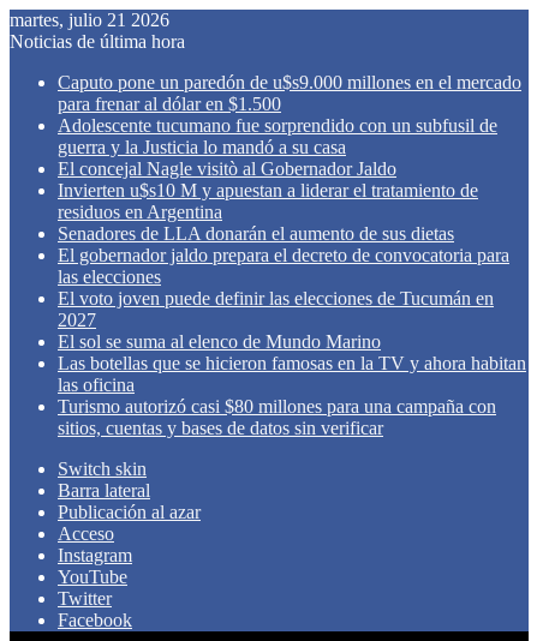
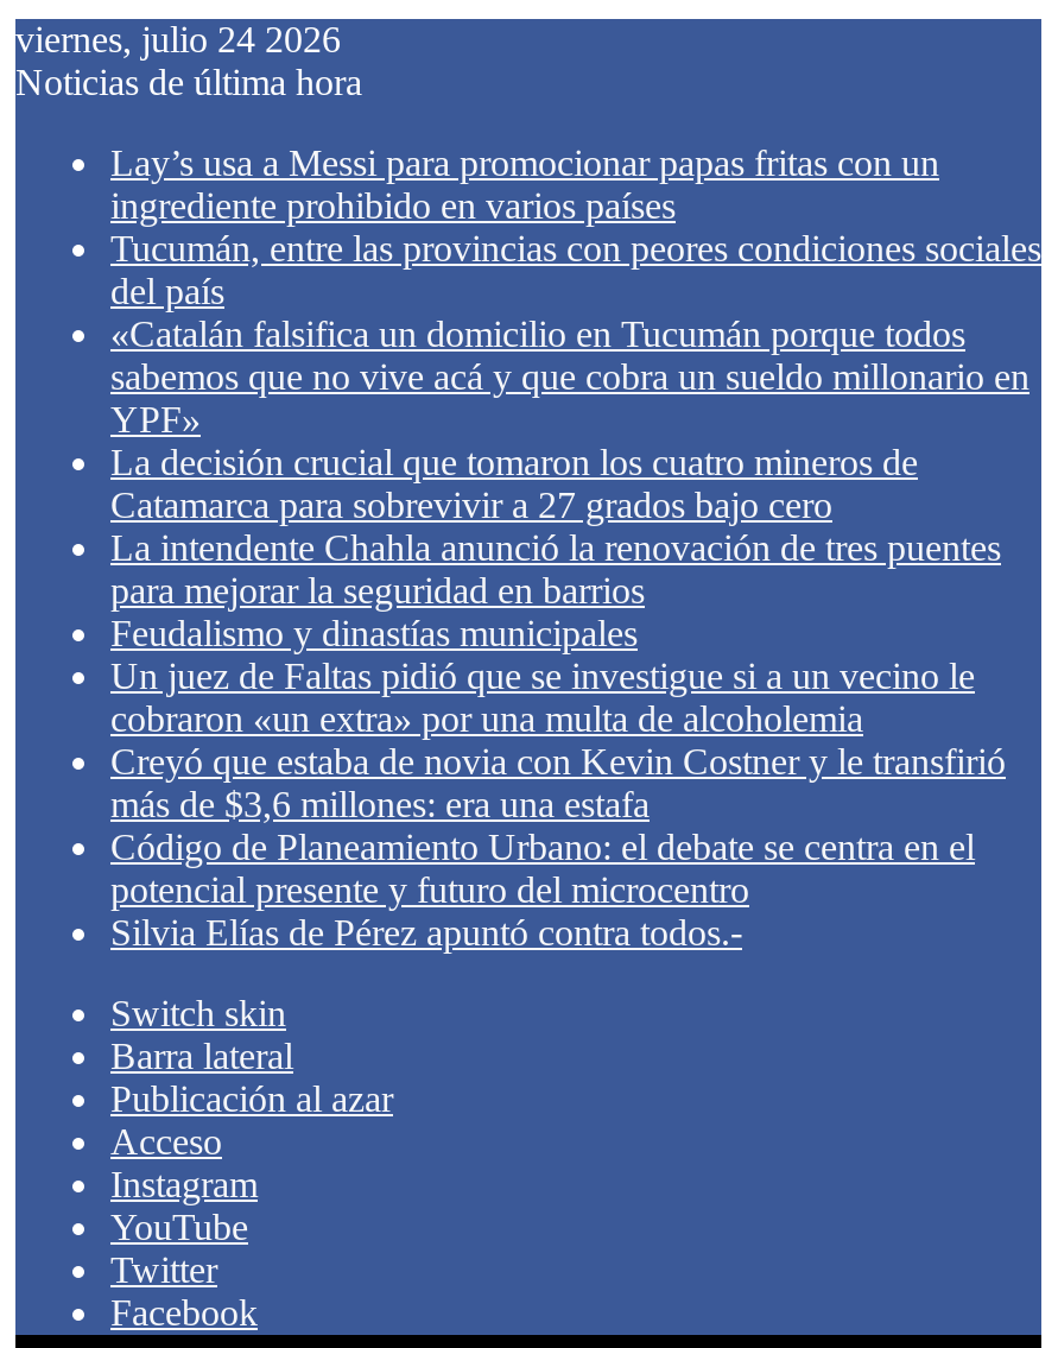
- martes, julio 21 2026
+ viernes, julio 24 2026

- Caputo pone un paredón de u$s9.000 millones en el mercado
- para frenar al dólar en $1.500
- Adolescente tucumano fue sorprendido con un subfusil de
- guerra y la Justicia lo mandó a su casa
- El concejal Nagle visitò al Gobernador Jaldo
- Invierten u$s10 M y apuestan a liderar el tratamiento de
- residuos en Argentina
- Senadores de LLA donarán el aumento de sus dietas
- El gobernador jaldo prepara el decreto de convocatoria para
- las elecciones
- El voto joven puede definir las elecciones de Tucumán en
- 2027
- El sol se suma al elenco de Mundo Marino
- Las botellas que se hicieron famosas en la TV y ahora habitan
- las oficina
- Turismo autorizó casi $80 millones para una campaña con
- sitios, cuentas y bases de datos sin verificar
+ Lay’s usa a Messi para promocionar papas fritas con un
+ ingrediente prohibido en varios países
+ Tucumán, entre las provincias con peores condiciones sociales
+ del país
+ «Catalán falsifica un domicilio en Tucumán porque todos
+ sabemos que no vive acá y que cobra un sueldo millonario en
+ YPF»
+ La decisión crucial que tomaron los cuatro mineros de
+ Catamarca para sobrevivir a 27 grados bajo cero
+ La intendente Chahla anunció la renovación de tres puentes
+ para mejorar la seguridad en barrios
+ Feudalismo y dinastías municipales
+ Un juez de Faltas pidió que se investigue si a un vecino le
+ cobraron «un extra» por una multa de alcoholemia
+ Creyó que estaba de novia con Kevin Costner y le transfirió
+ más de $3,6 millones: era una estafa
+ Código de Planeamiento Urbano: el debate se centra en el
+ potencial presente y futuro del microcentro
+ Silvia Elías de Pérez apuntó contra todos.-
